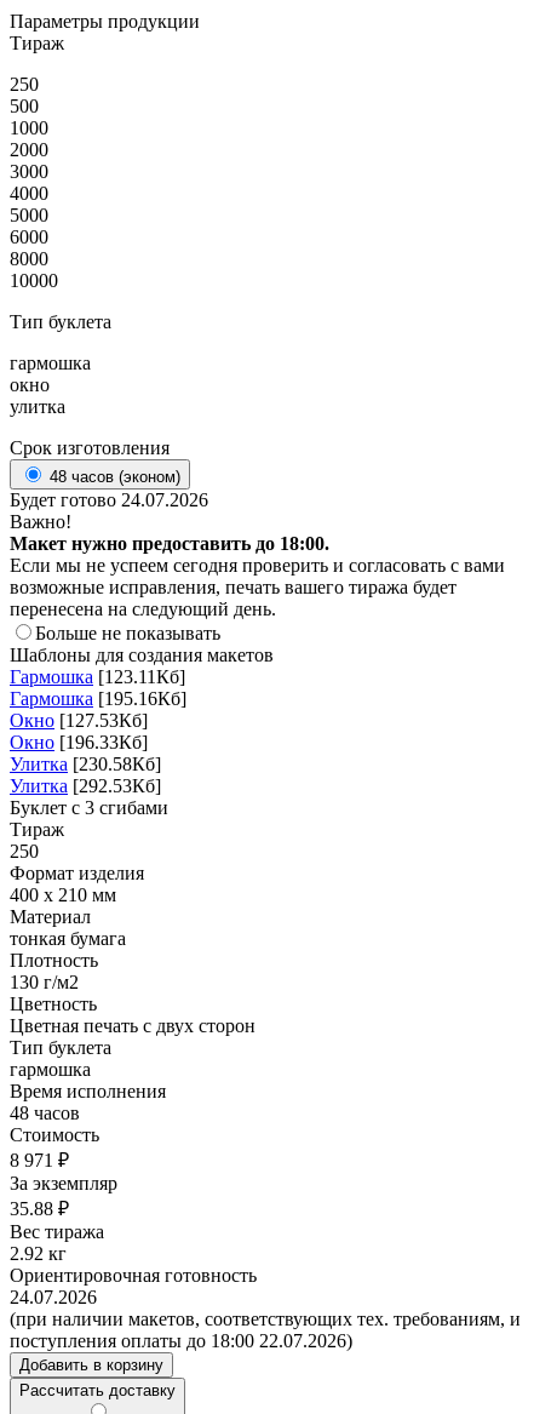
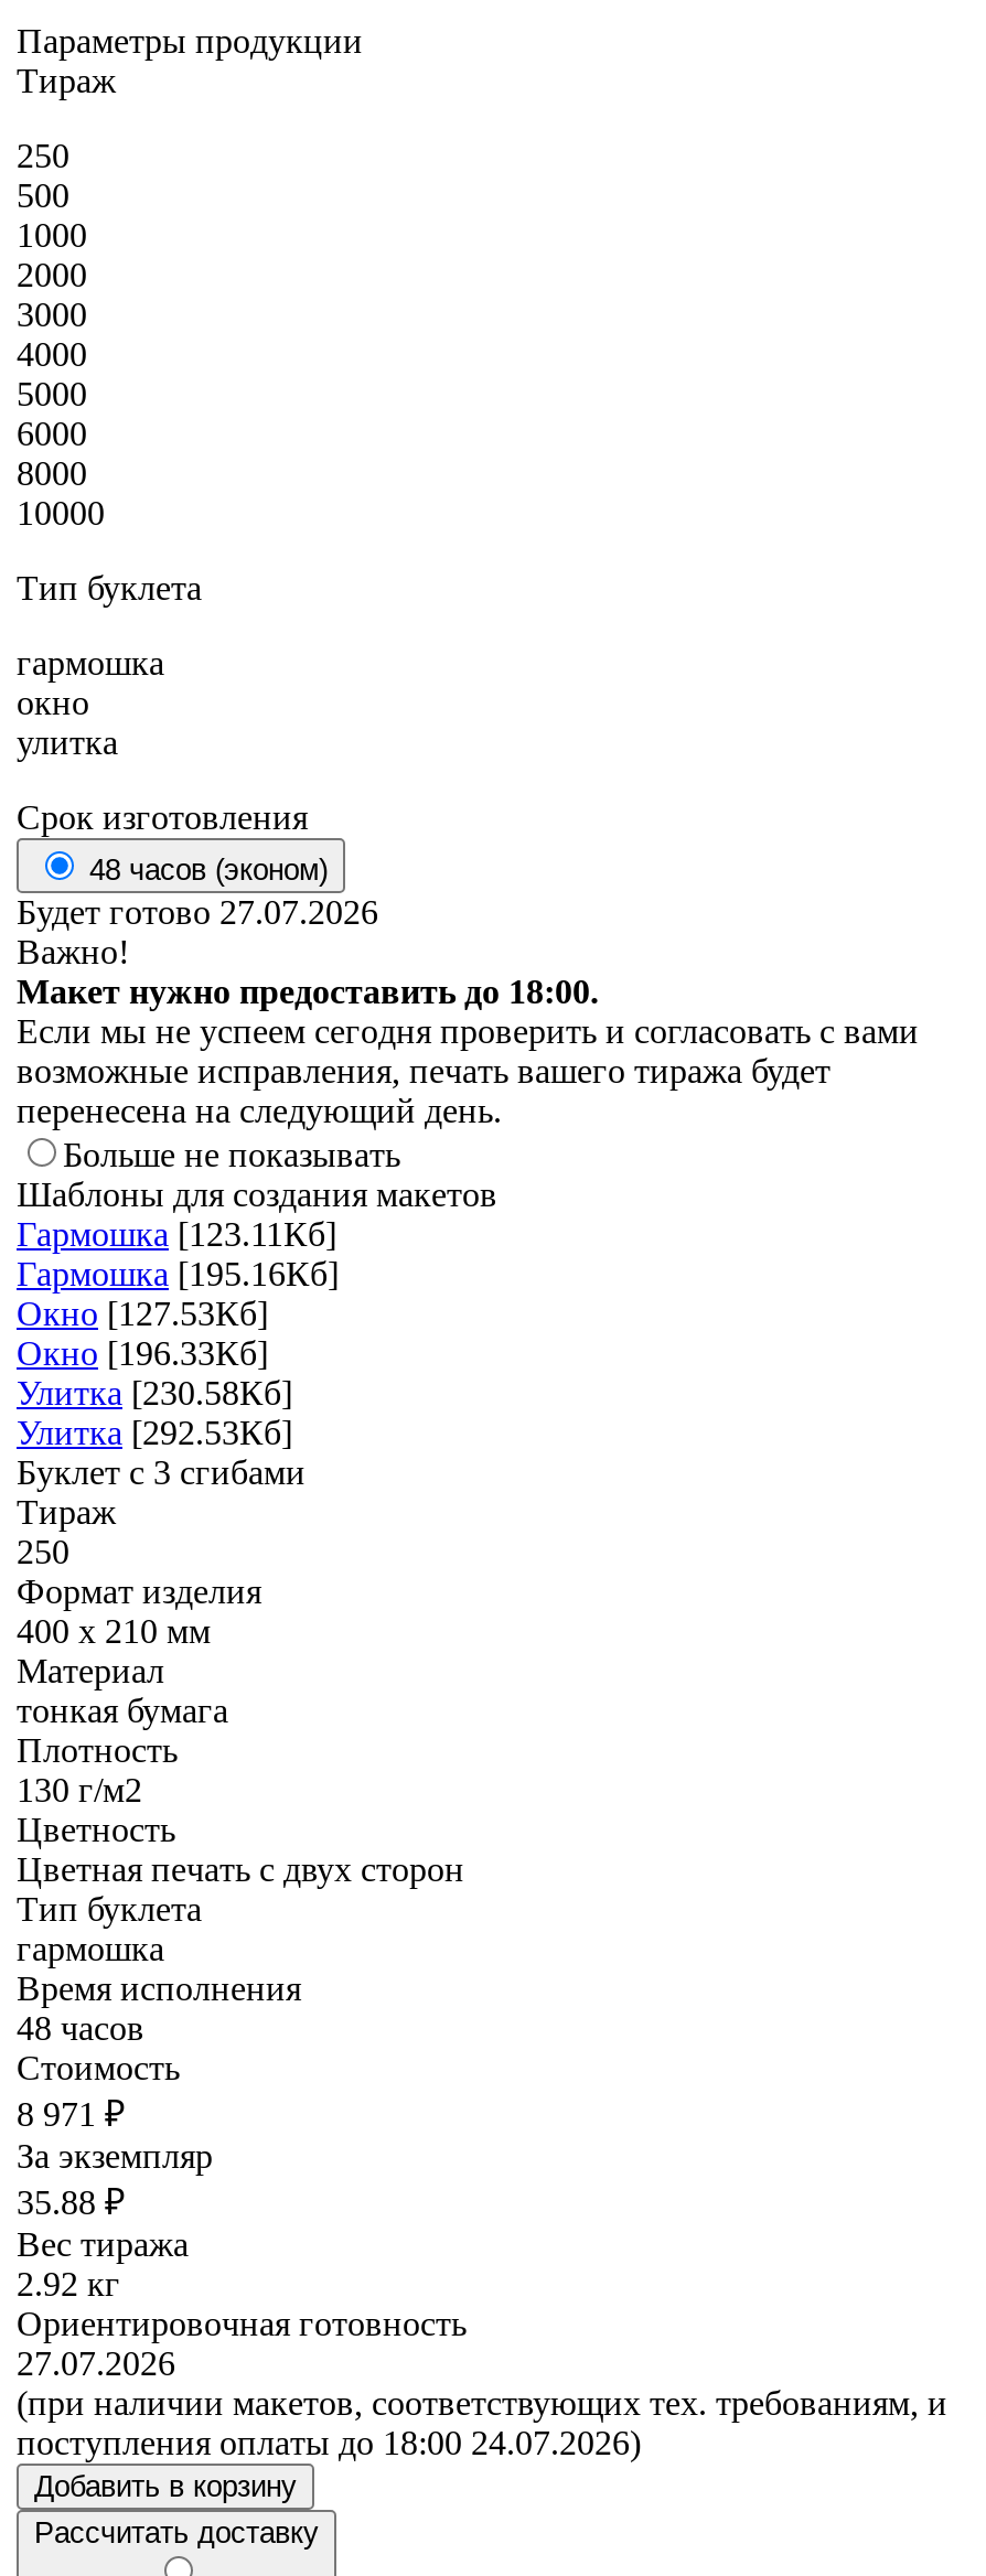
- Будет готово 24.07.2026
+ Будет готово 27.07.2026

- 24.07.2026
+ 27.07.2026

- поступления оплаты до 18:00 22.07.2026)
+ поступления оплаты до 18:00 24.07.2026)
